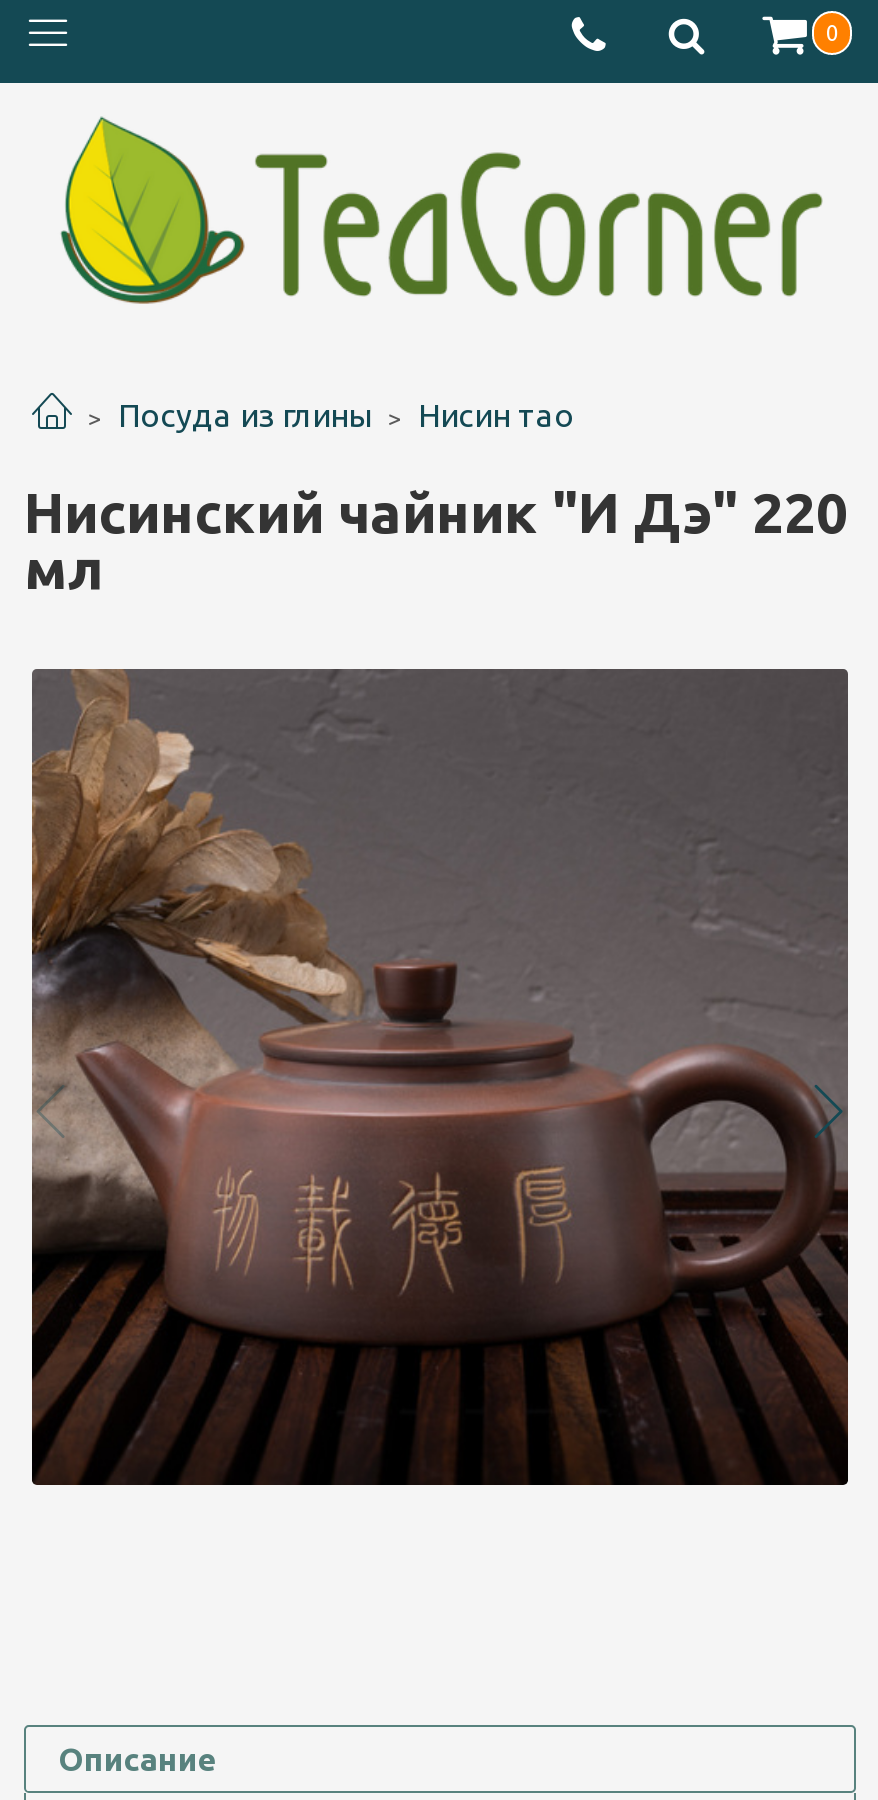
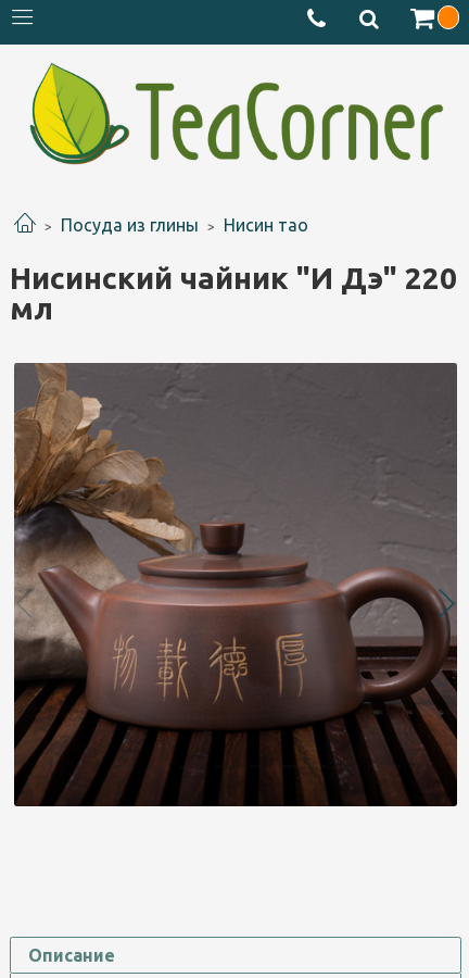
- 0
